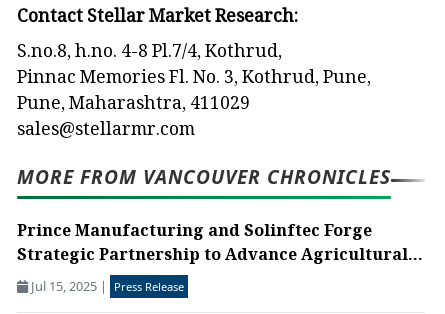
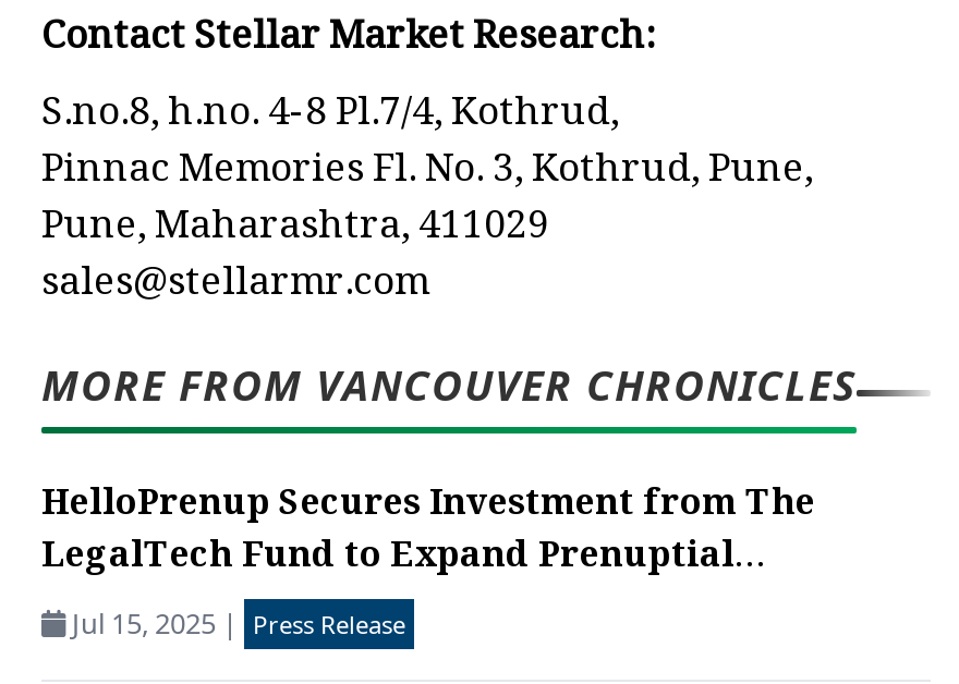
- Prince Manufacturing and Solinftec Forge
- Strategic Partnership to Advance Agricultural...
+ HelloPrenup Secures Investment from The
+ LegalTech Fund to Expand Prenuptial...
